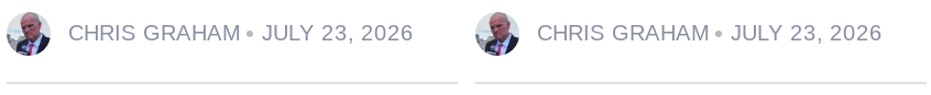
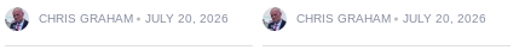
- CHRIS GRAHAM JULY 23, 2026
+ CHRIS GRAHAM JULY 20, 2026

- CHRIS GRAHAM JULY 23, 2026
+ CHRIS GRAHAM JULY 20, 2026
